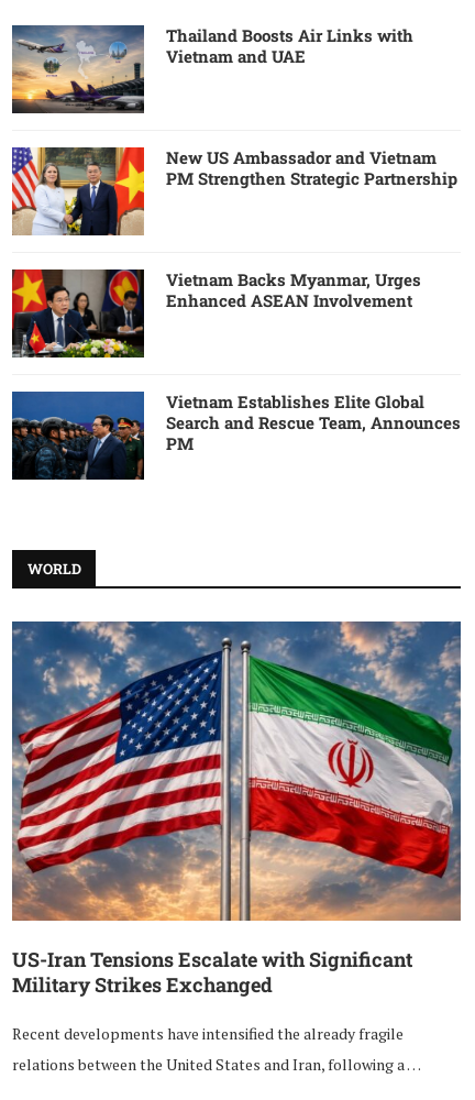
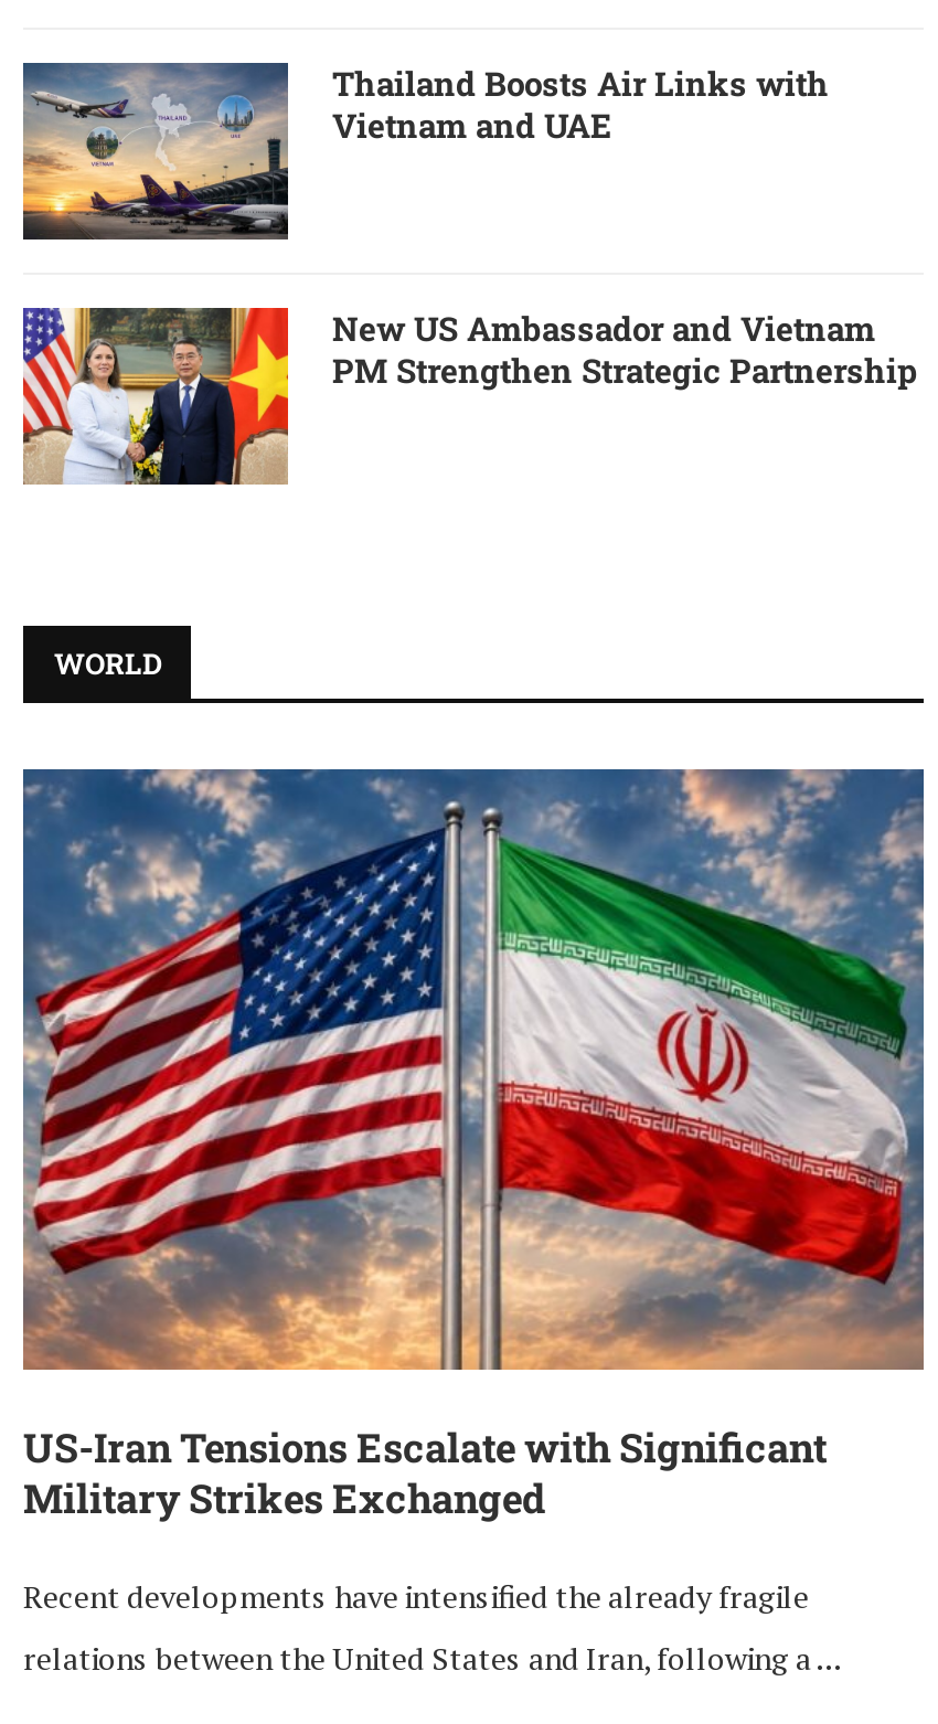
- [image]
- Vietnam Backs Myanmar, Urges
- Enhanced ASEAN Involvement

- [image]
- Vietnam Establishes Elite Global
- Search and Rescue Team, Announces
- PM
